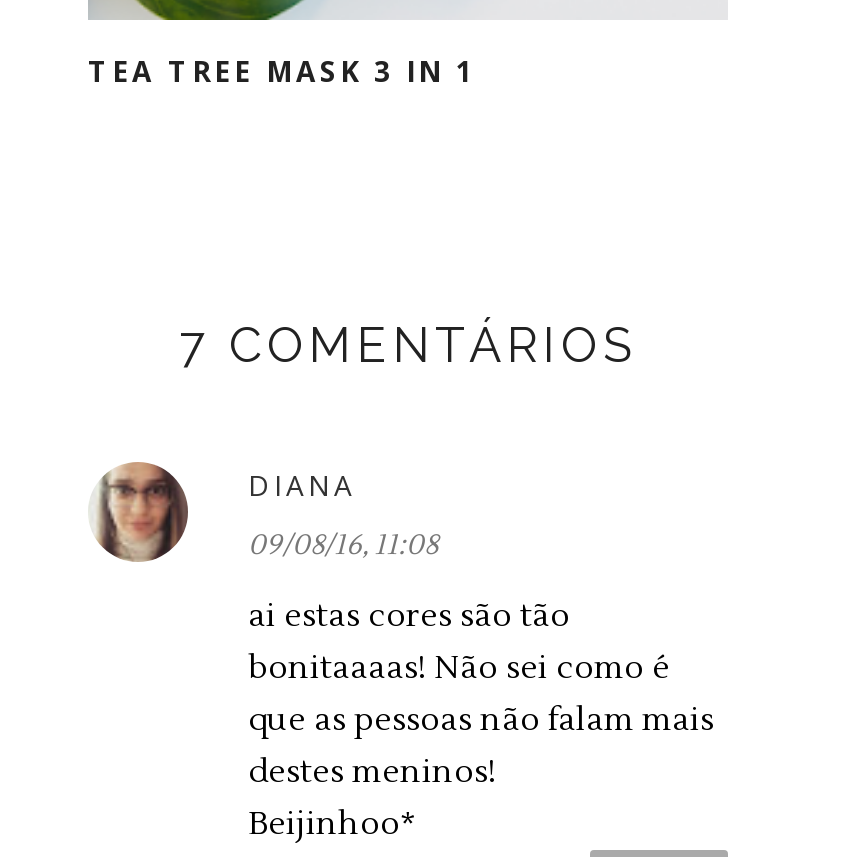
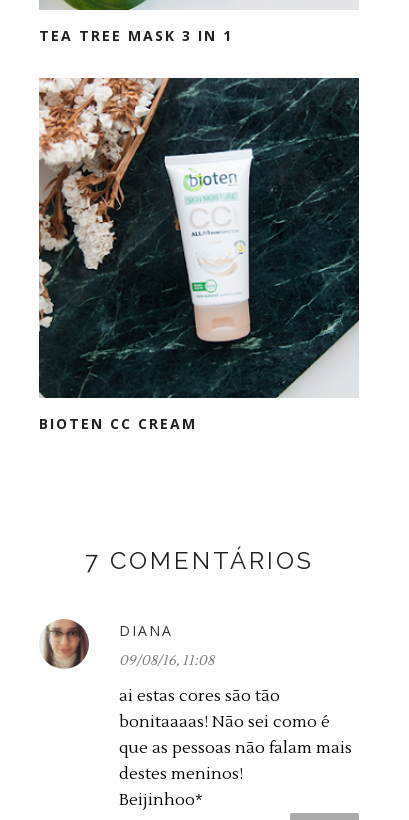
+ [image]
+ BIOTEN CC CREAM
